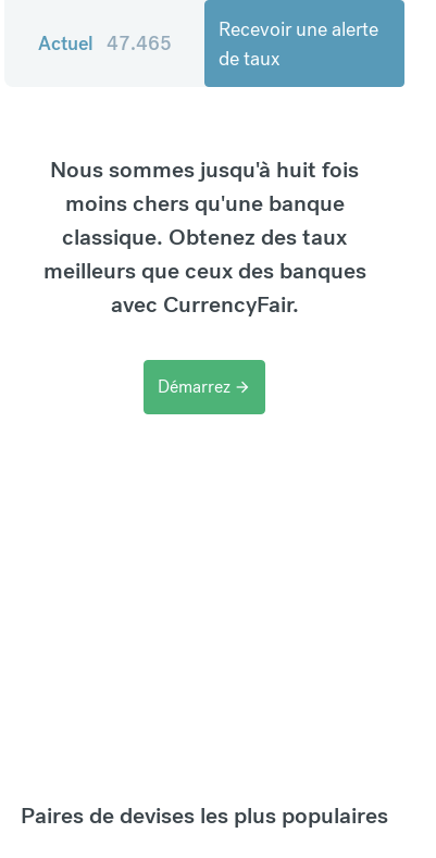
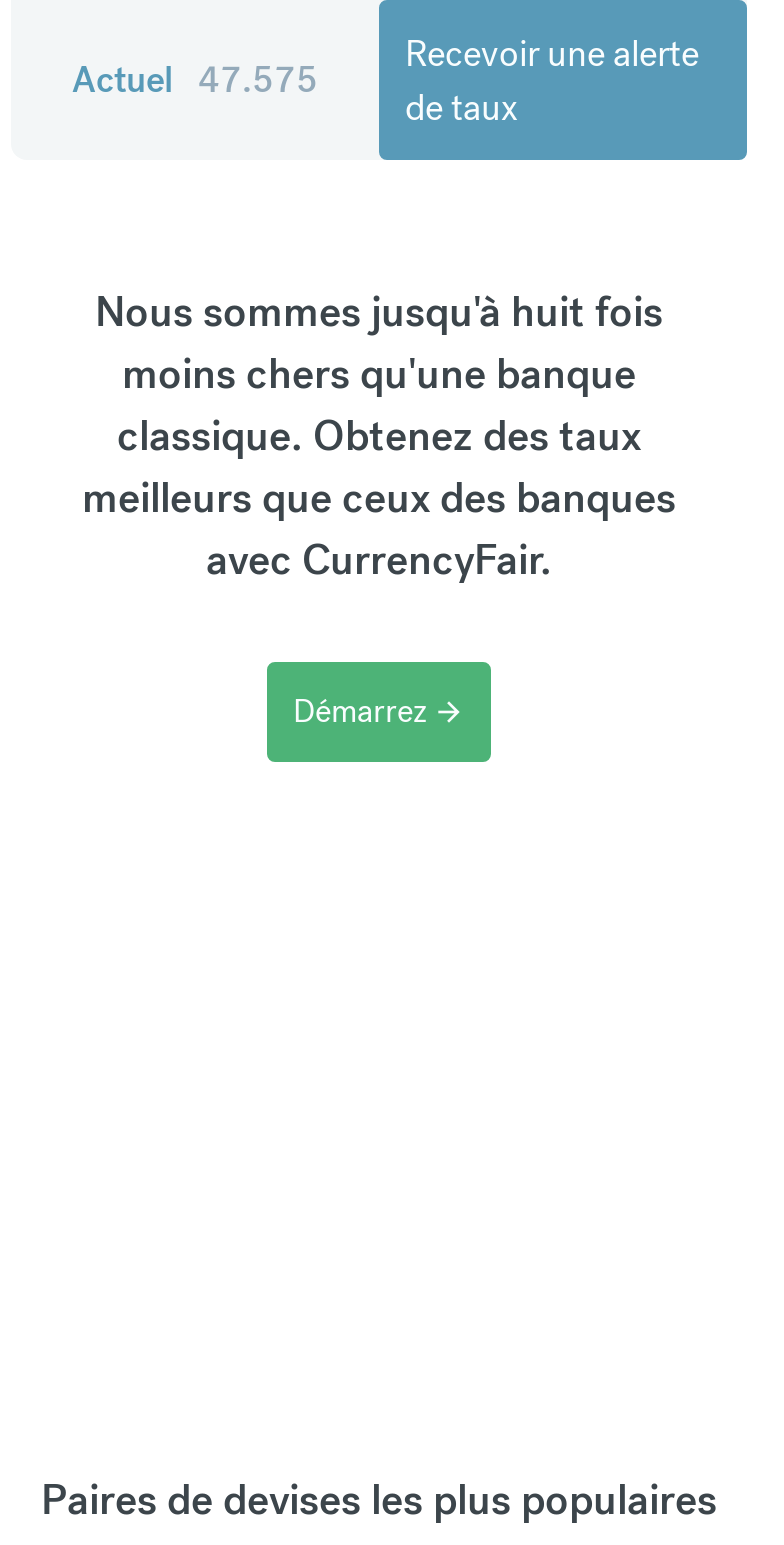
- Actuel 47.465
+ Actuel 47.575
